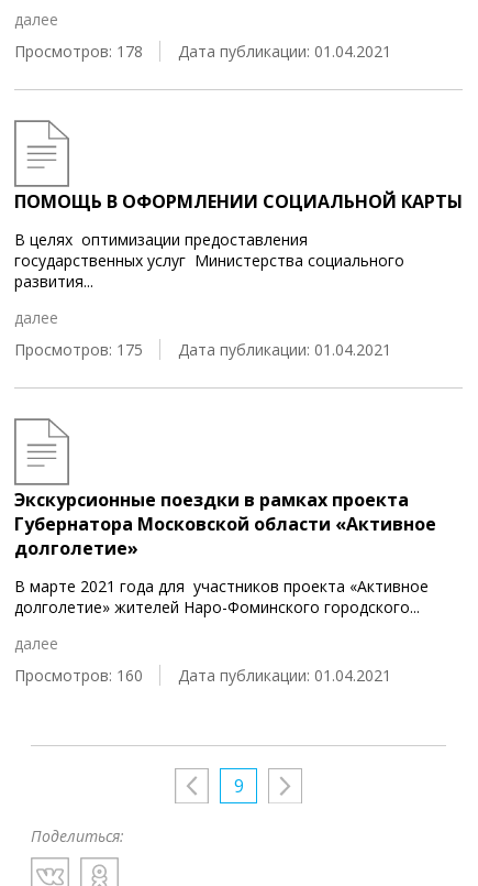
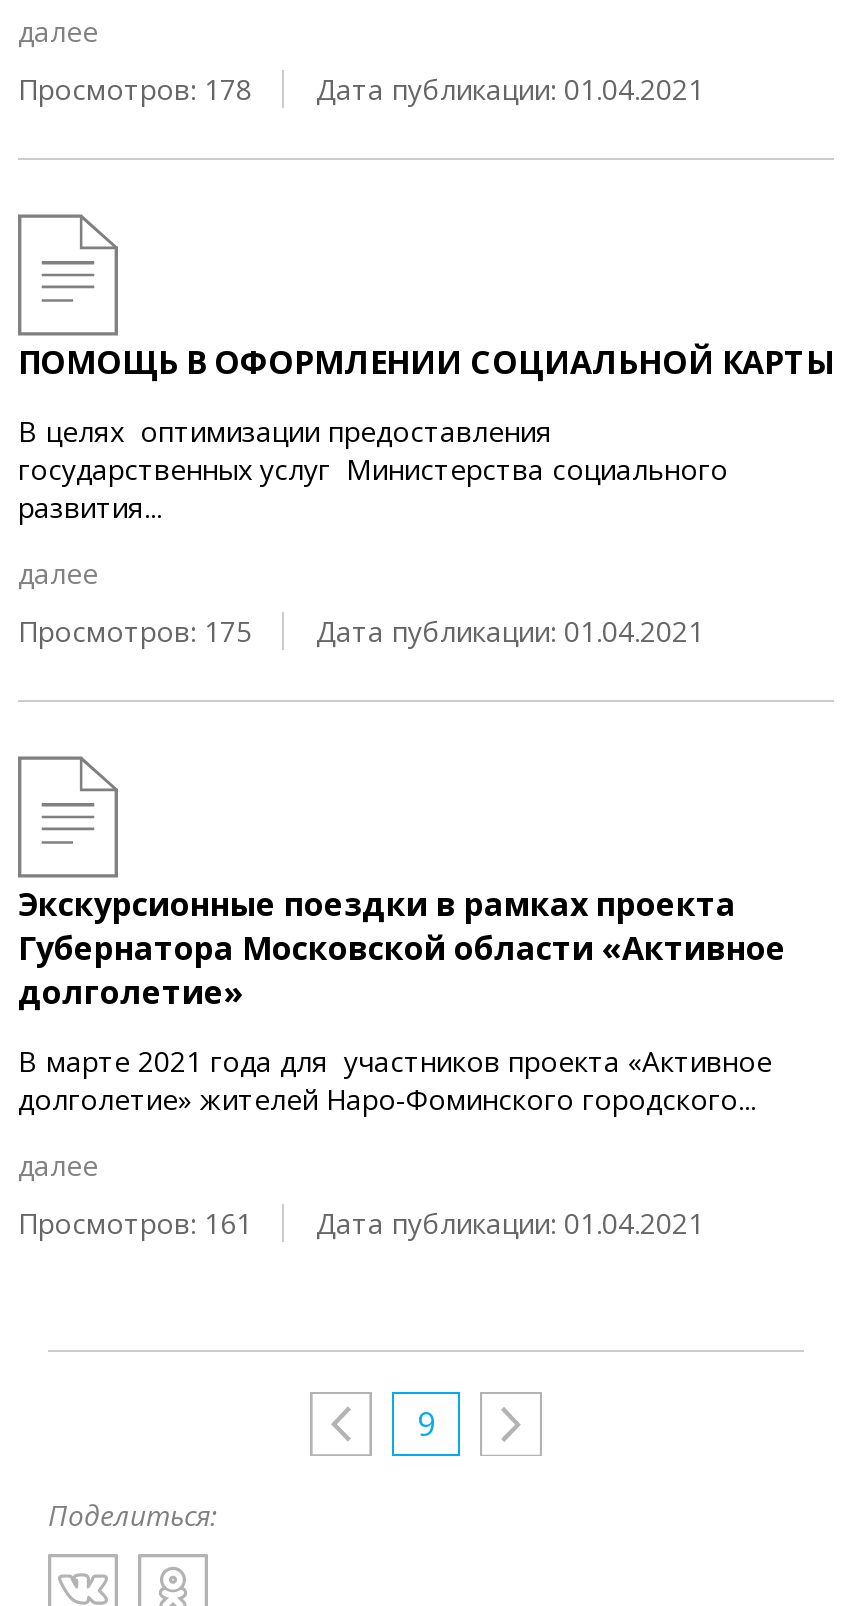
- Просмотров: 160 Дата публикации: 01.04.2021
+ Просмотров: 161 Дата публикации: 01.04.2021
